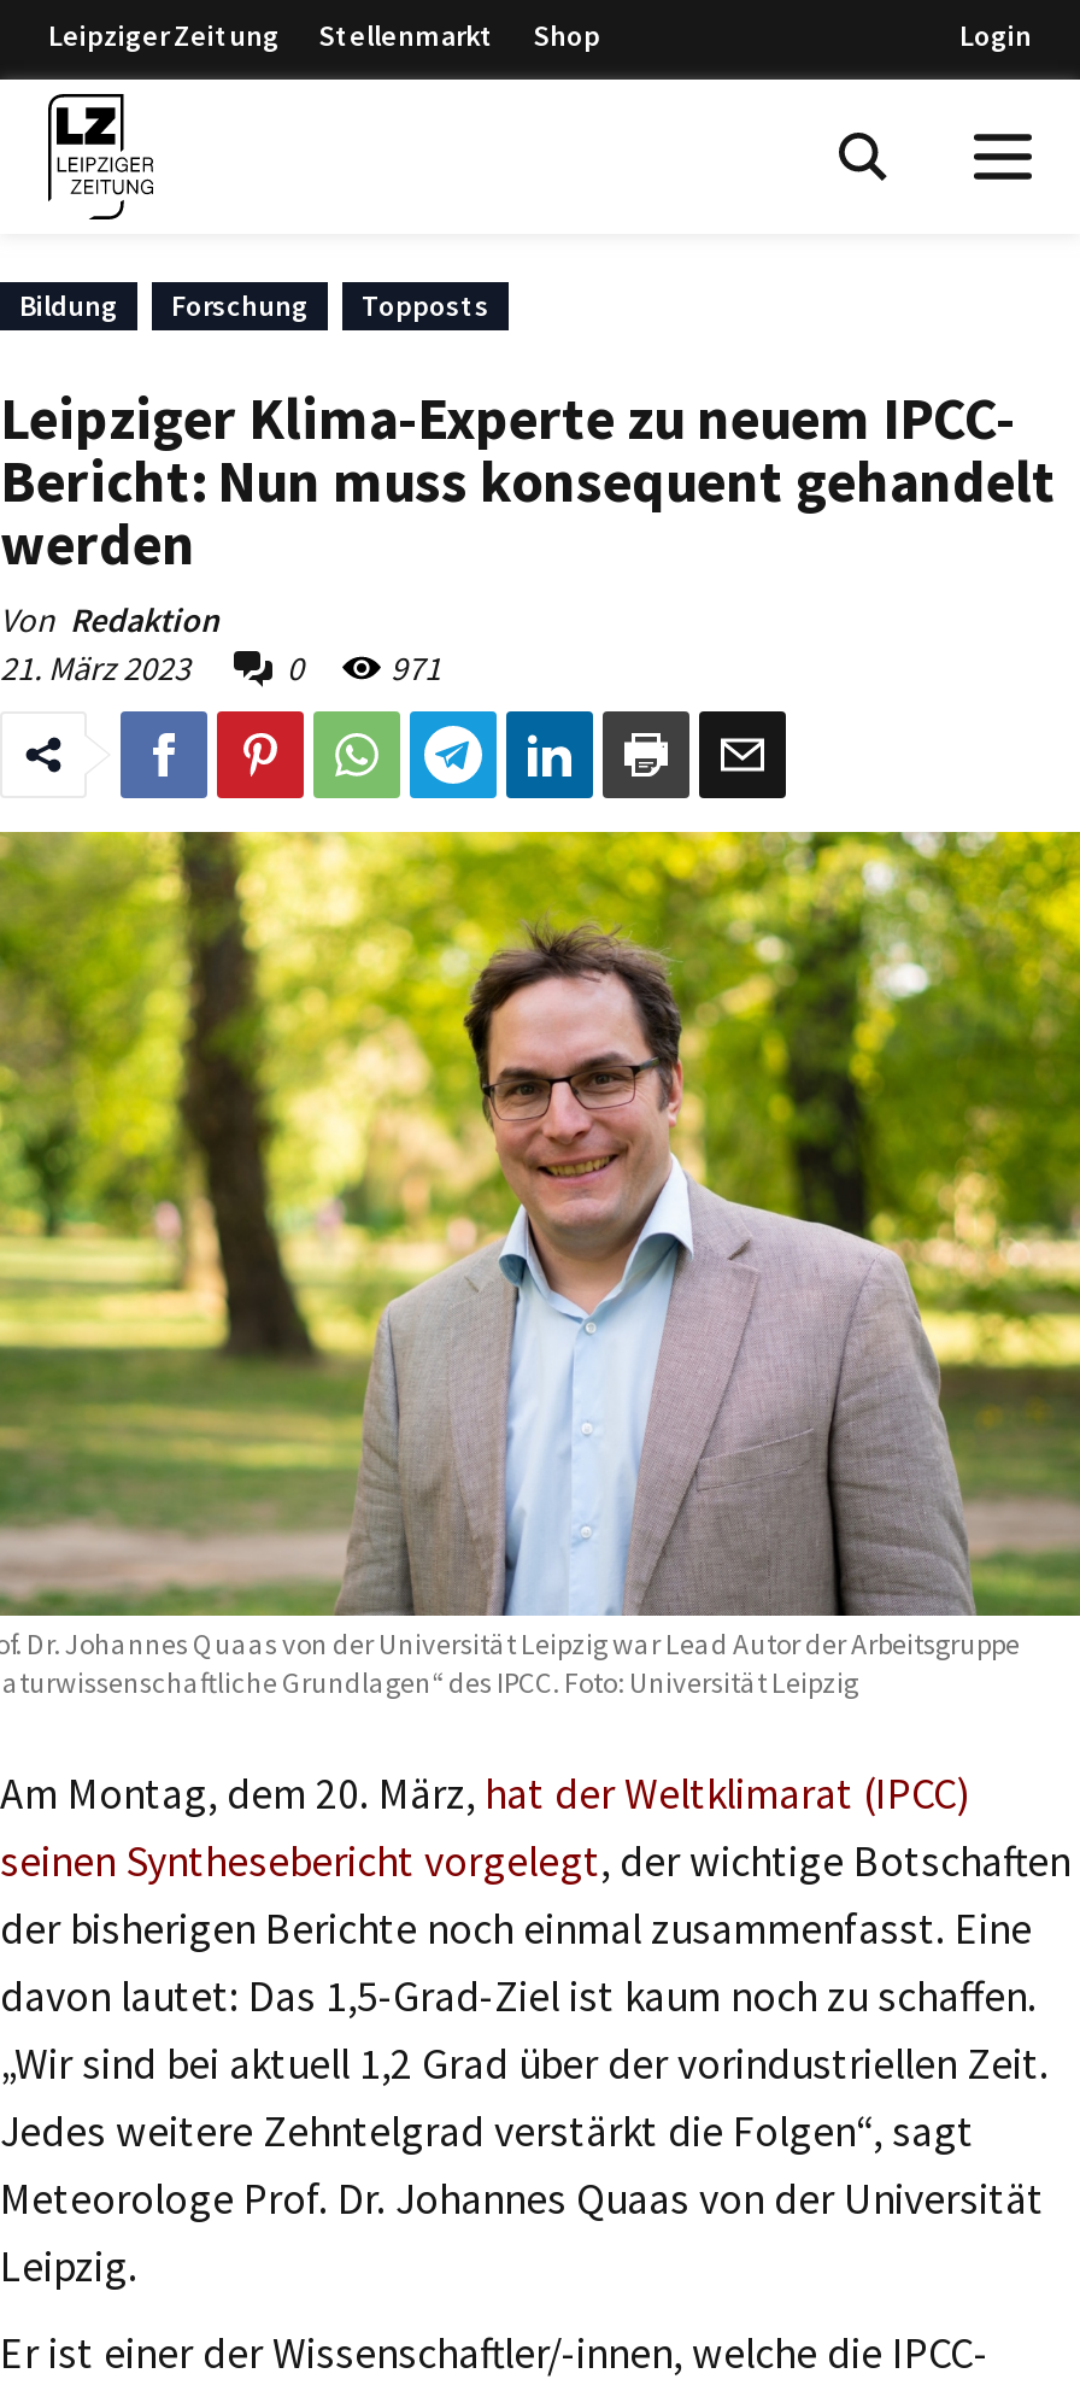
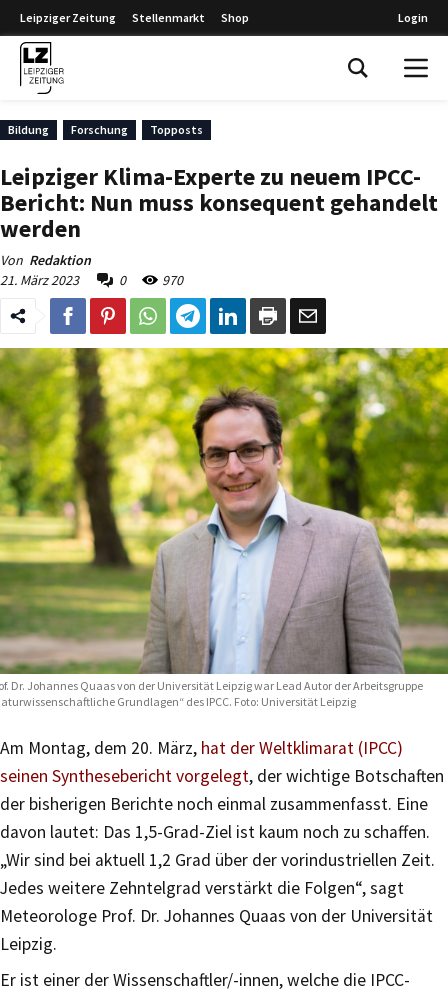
- 0 971
+ 0 970
